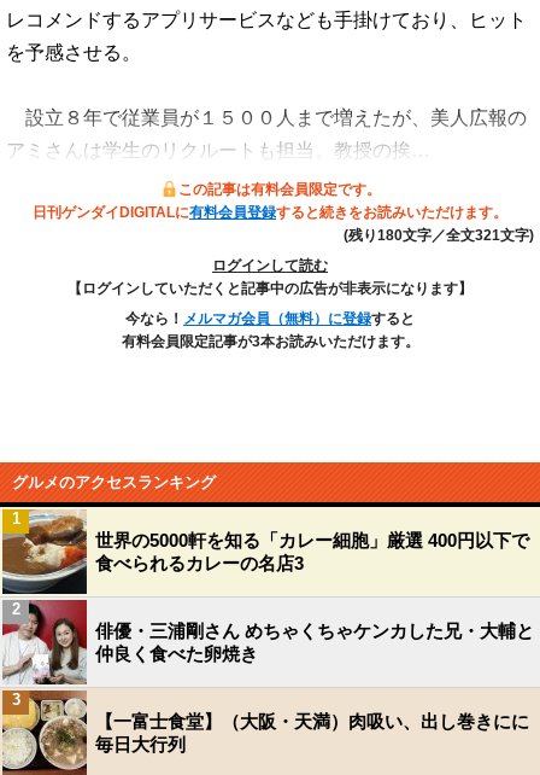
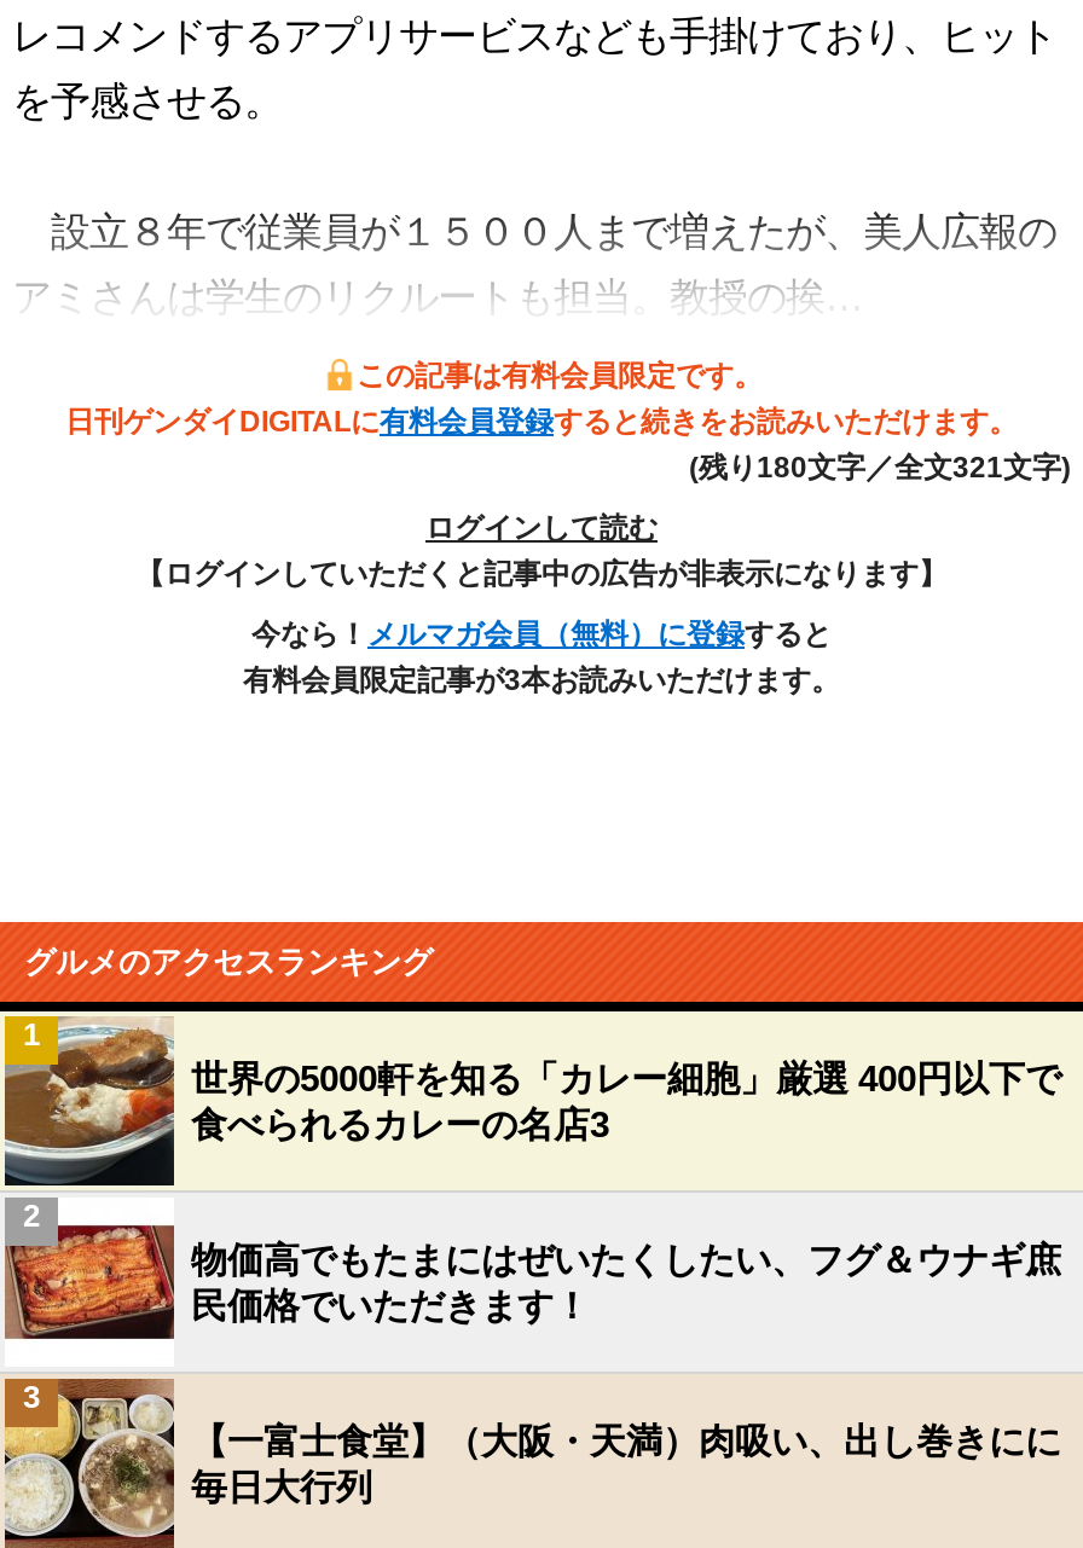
- [image]
- 俳優・三浦剛さん めちゃくちゃケンカした兄・大輔と
- 仲良く食べた卵焼き
+ [image]
+ 物価高でもたまにはぜいたくしたい、フグ＆ウナギ庶
+ 民価格でいただきます！
